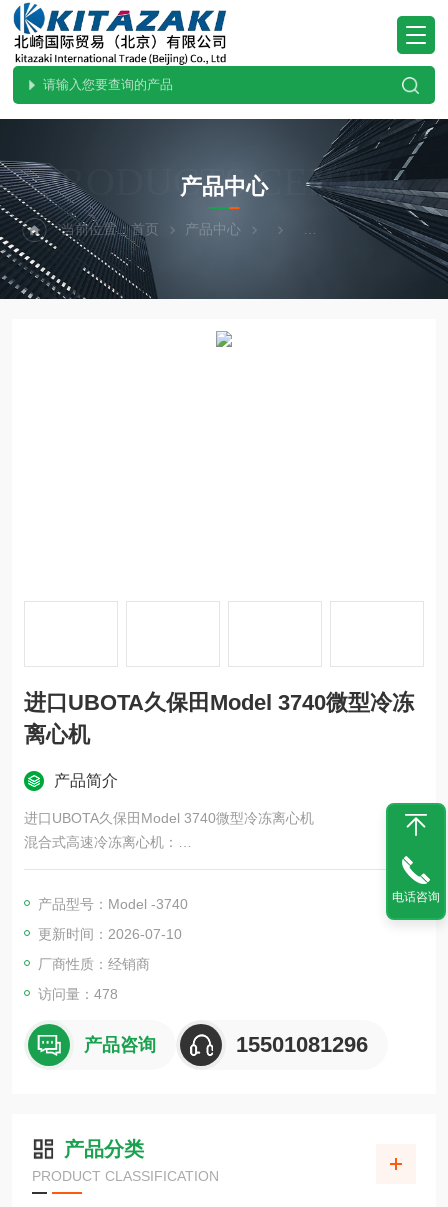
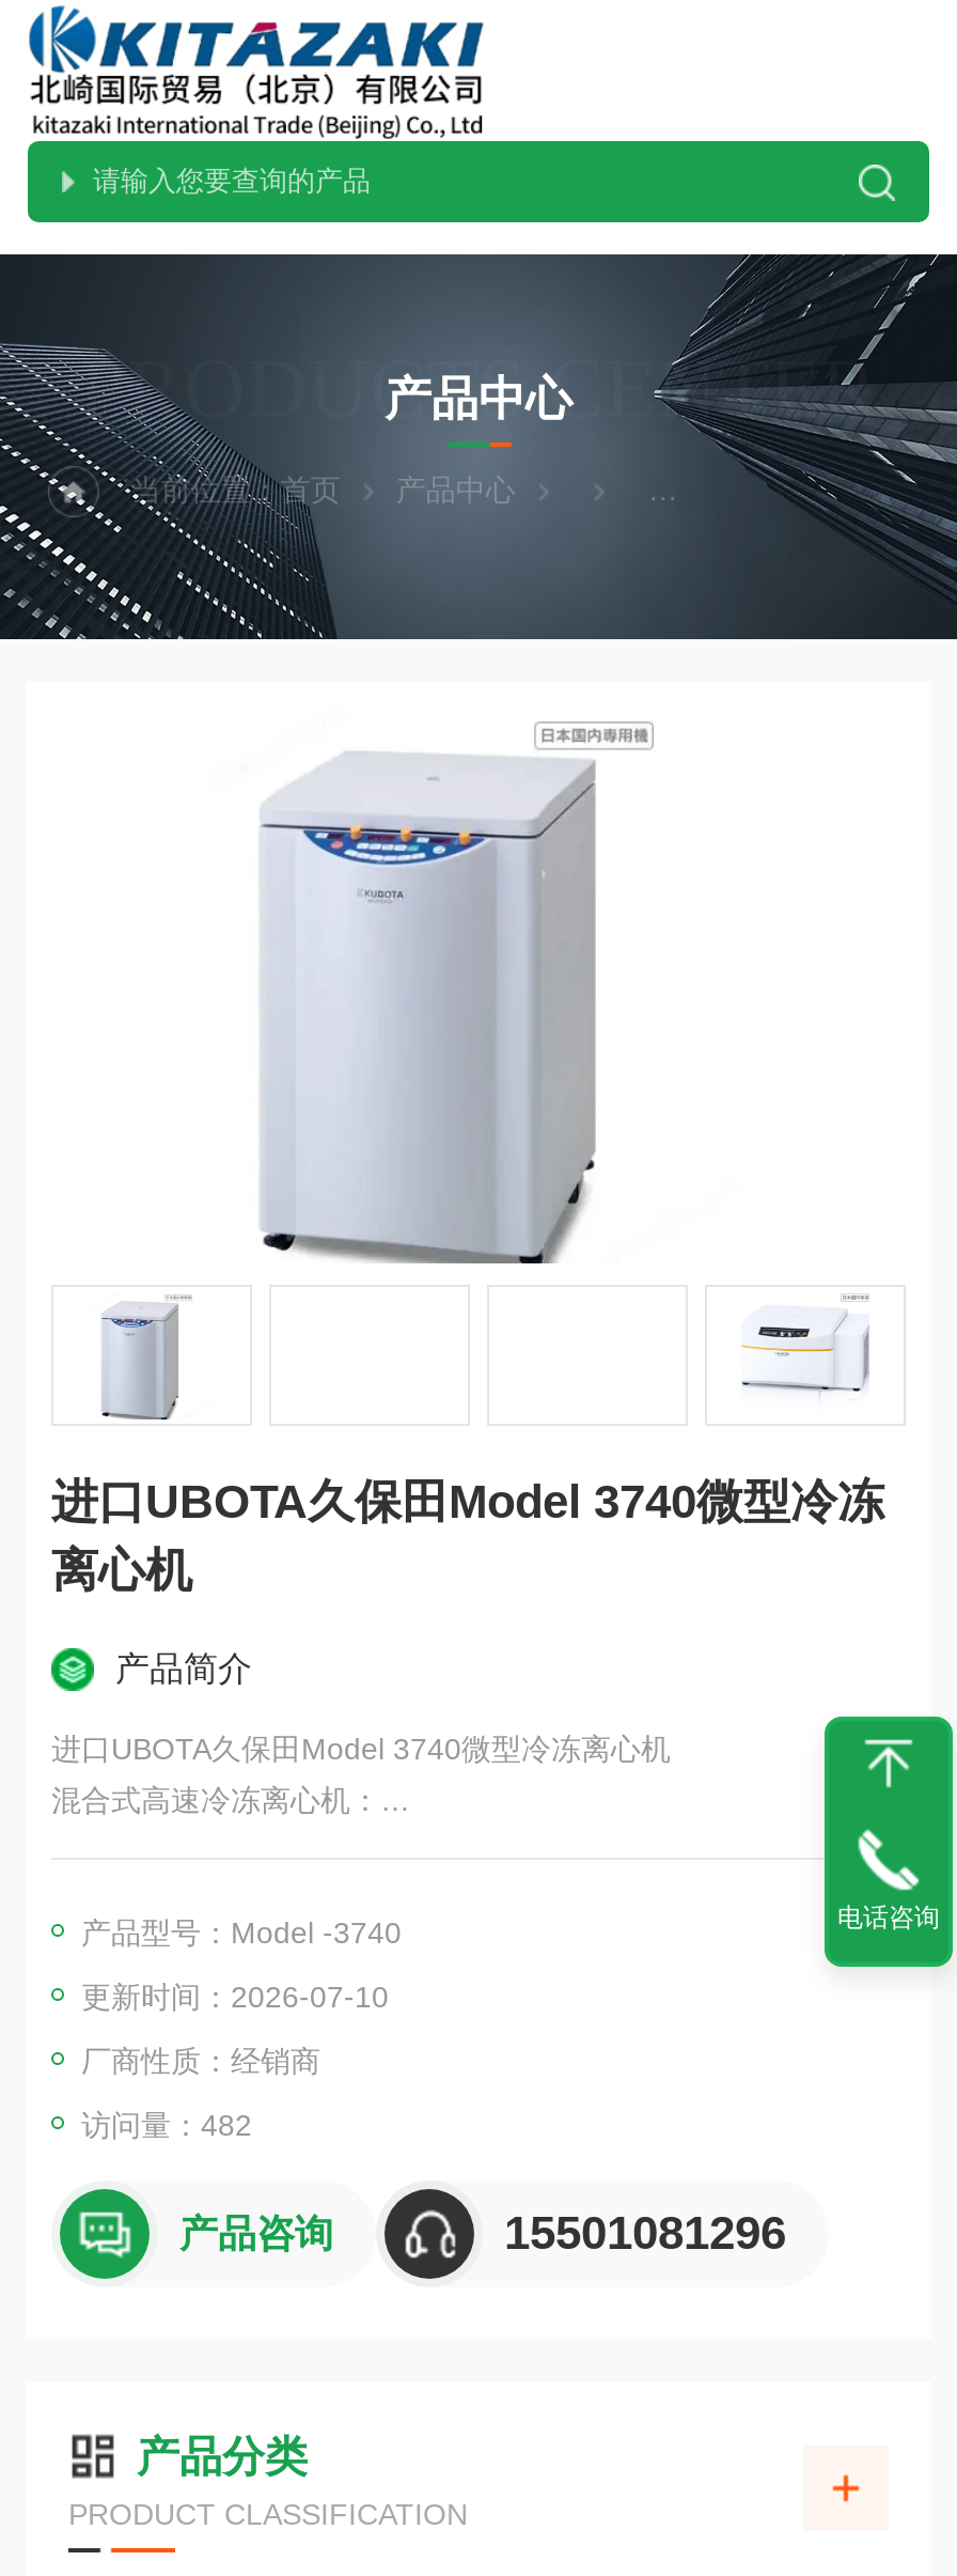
- [image]

+ [image]

+ [image]

+ [image]

- 访问量：478
+ 访问量：482
